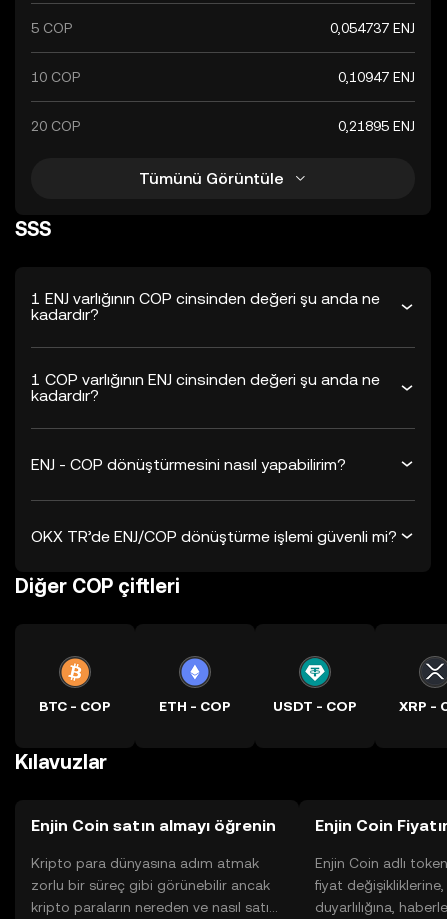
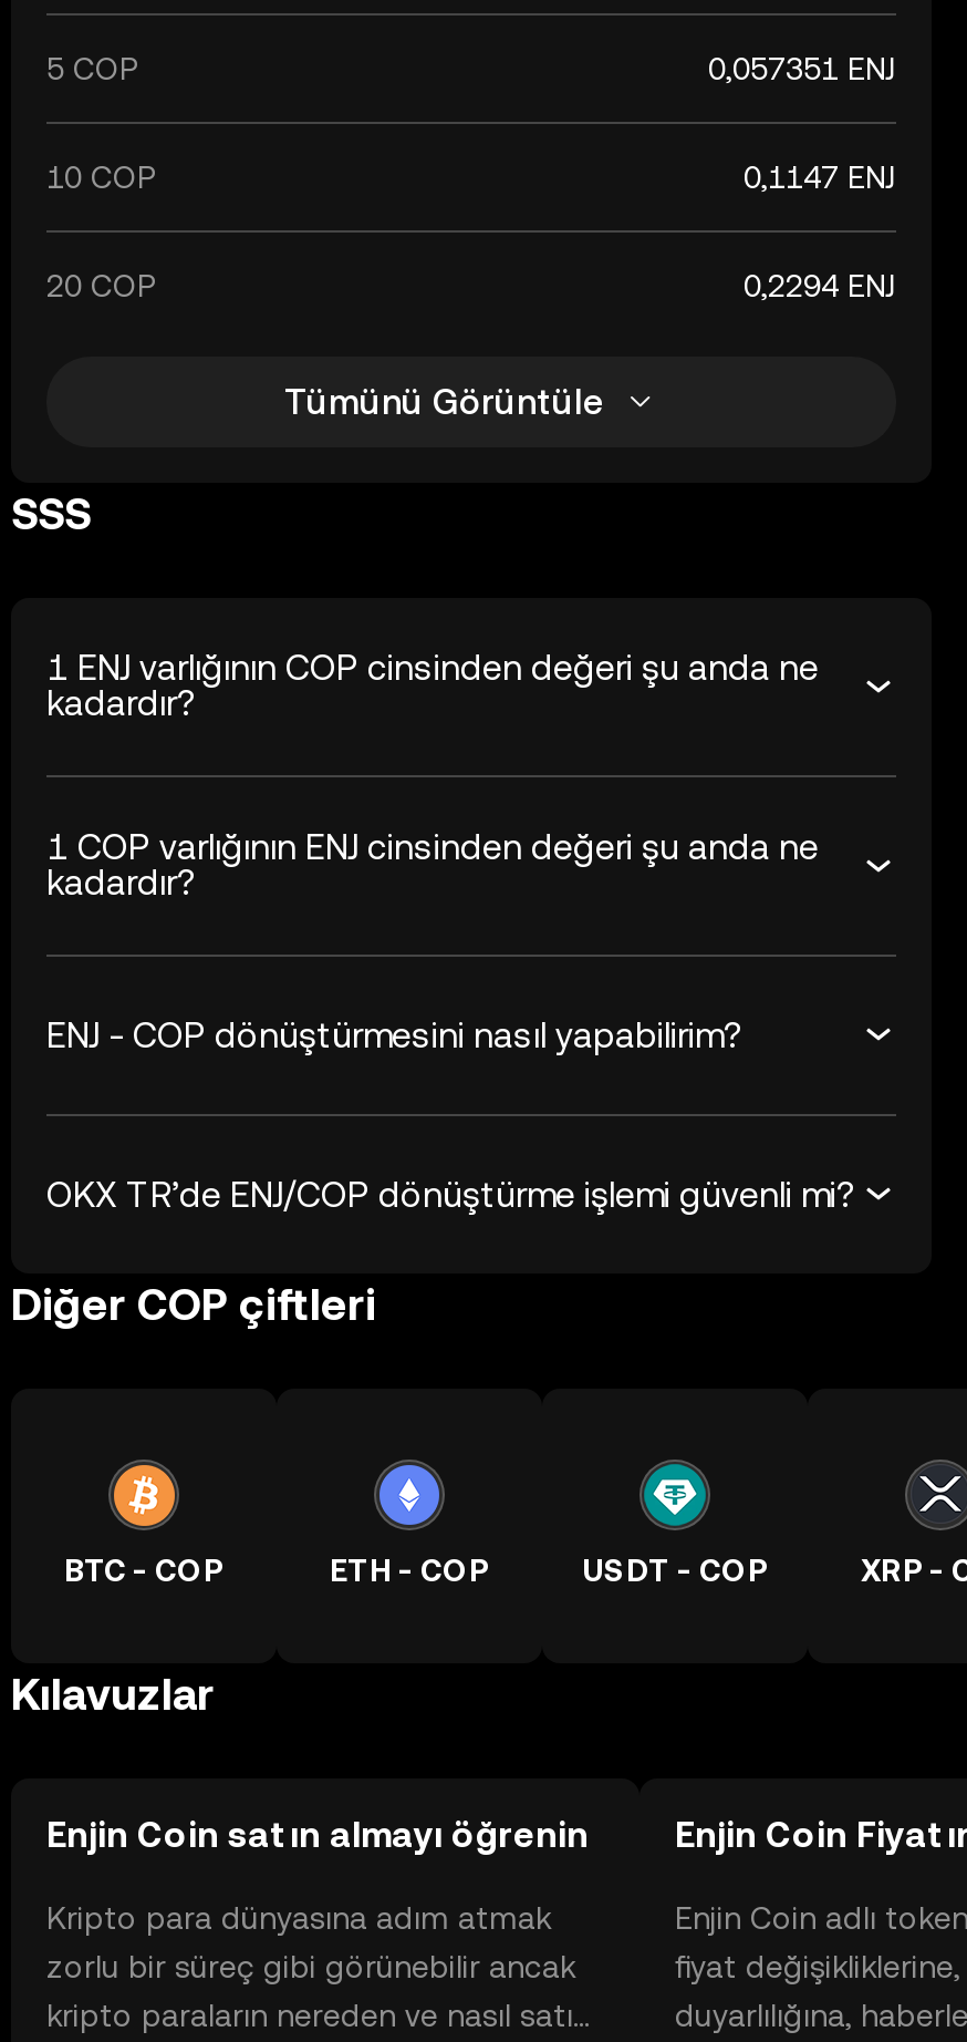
- 0,054737 ENJ
+ 0,057351 ENJ

- 0,10947 ENJ
+ 0,1147 ENJ

- 0,21895 ENJ
+ 0,2294 ENJ
